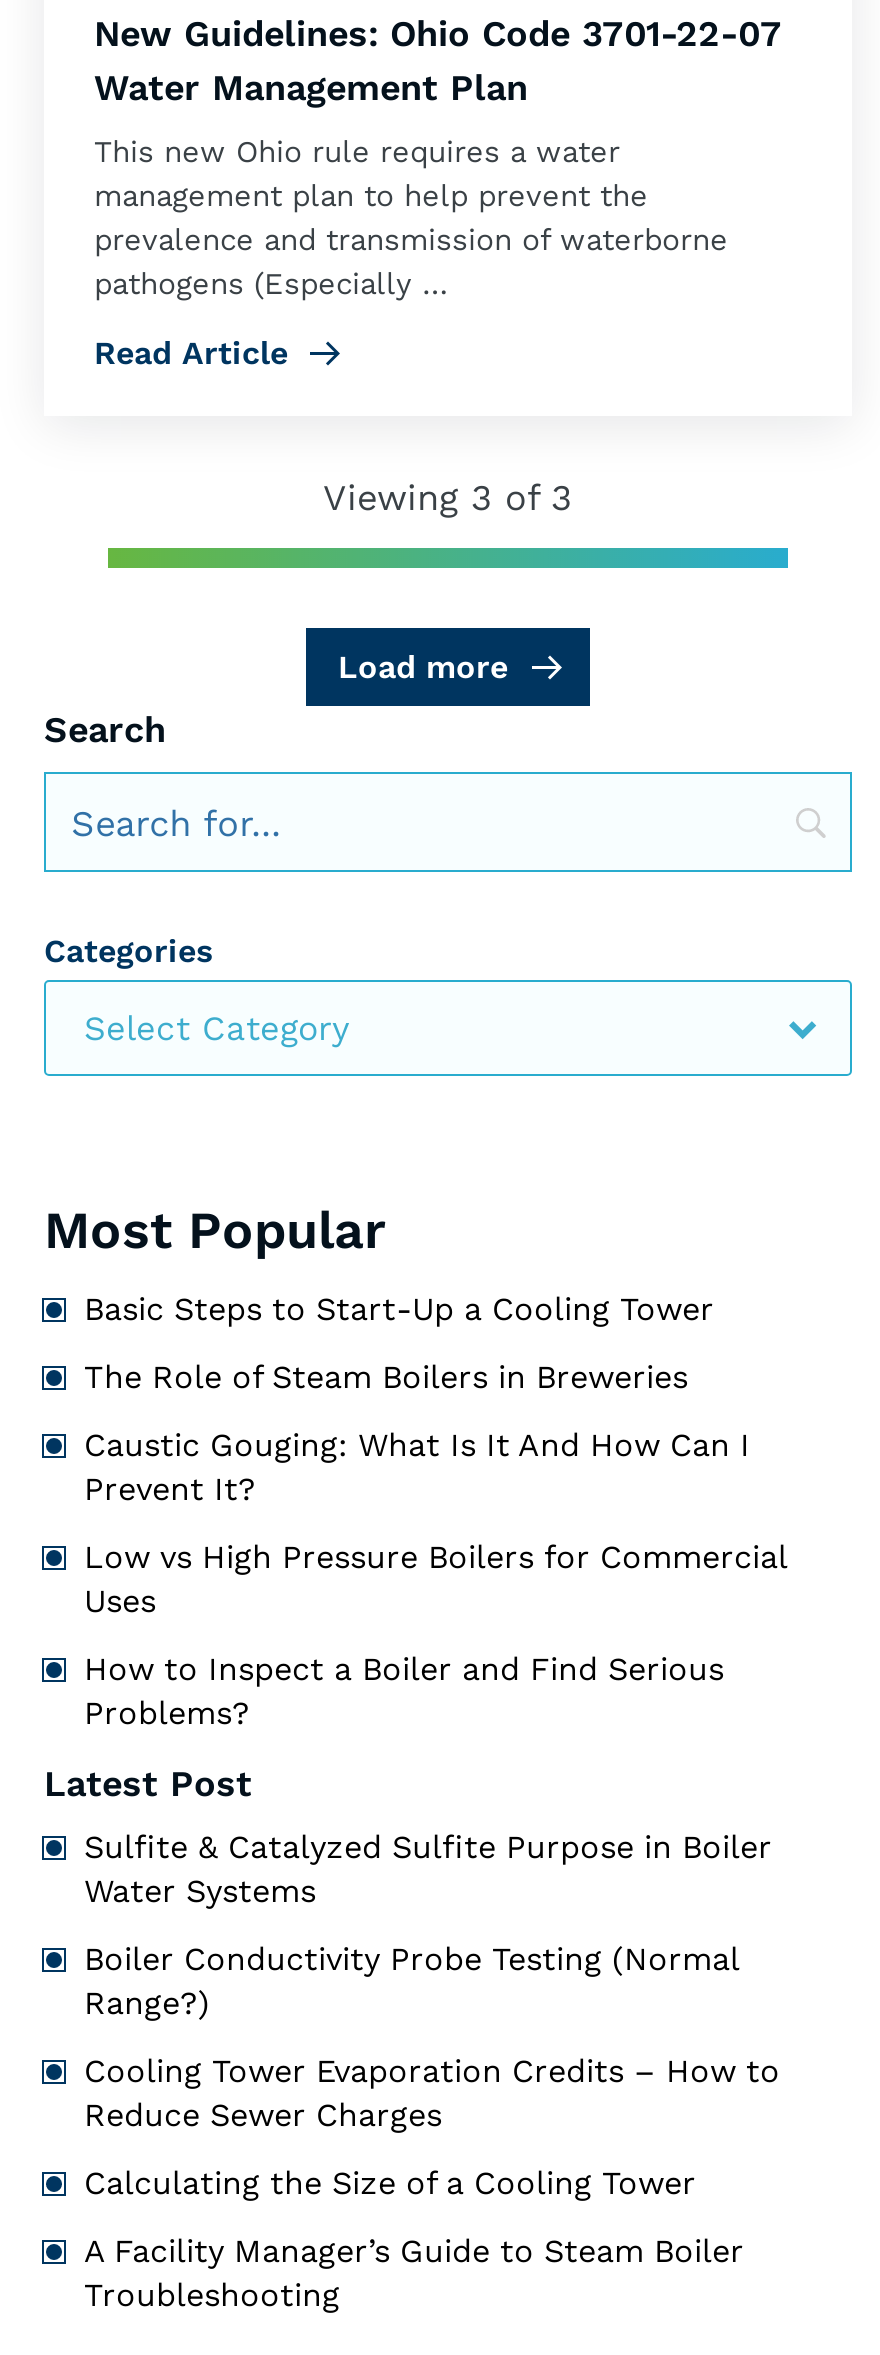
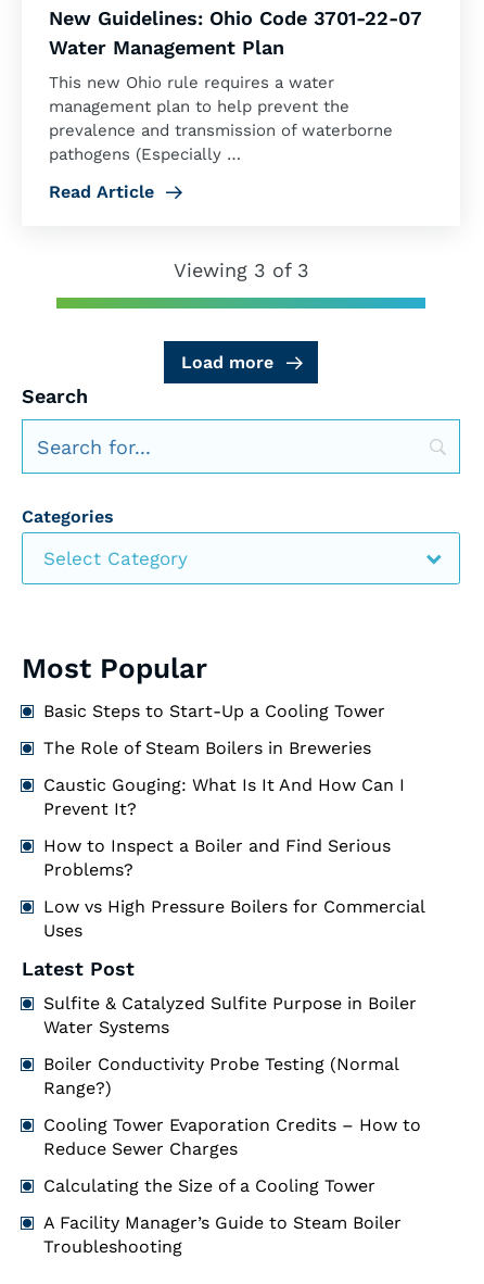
moved down: Low vs High Pressure Boilers for Commercial | Uses

moved up: How to Inspect a Boiler and Find Serious | Problems?
